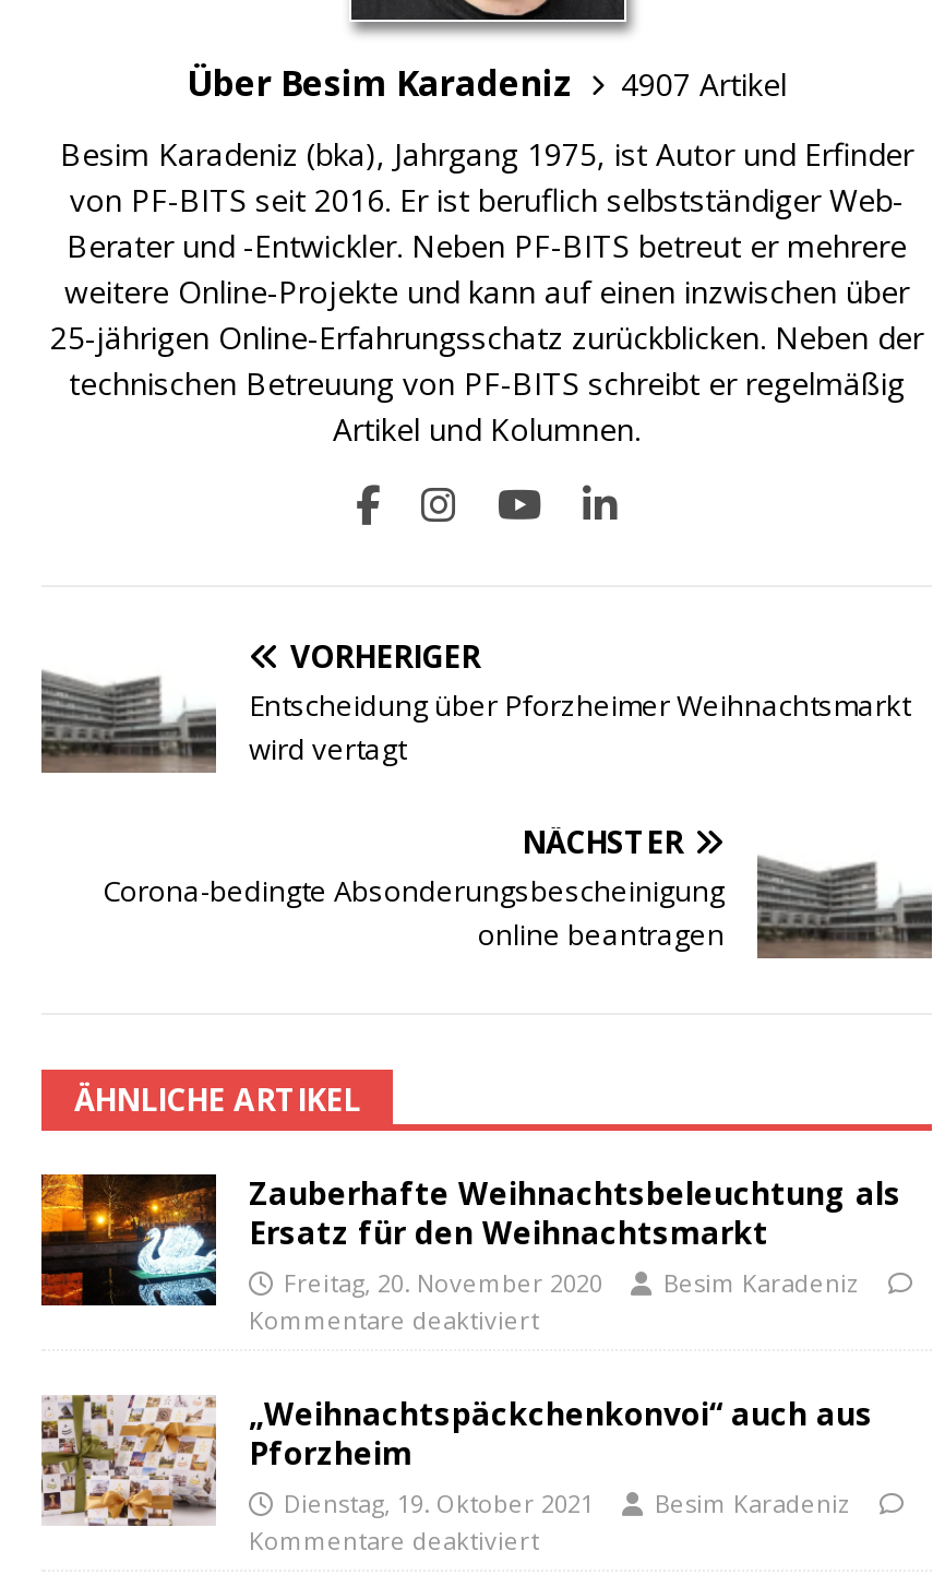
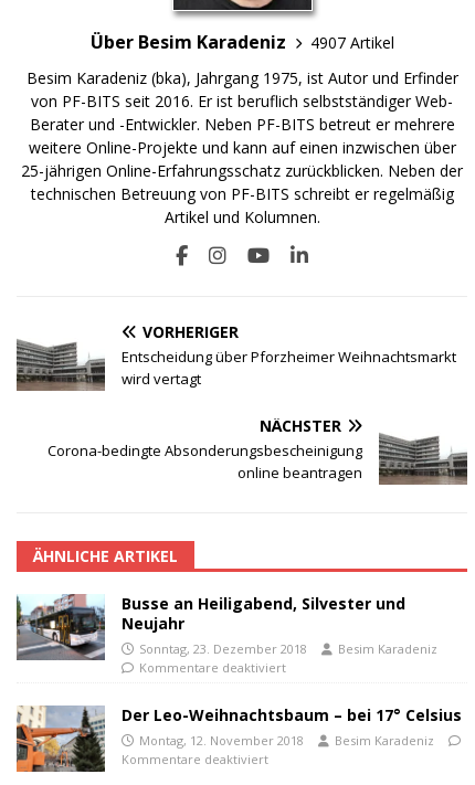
- [image]
- Zauberhafte Weihnachtsbeleuchtung als
- Ersatz für den Weihnachtsmarkt
- Freitag, 20. November 2020
+ [image]
+ Busse an Heiligabend, Silvester und
+ Neujahr
+ Sonntag, 23. Dezember 2018

- [image]
- „Weihnachtspäckchenkonvoi“ auch aus
- Pforzheim
- Dienstag, 19. Oktober 2021
+ [image]
+ Der Leo-Weihnachtsbaum – bei 17° Celsius
+ Montag, 12. November 2018
